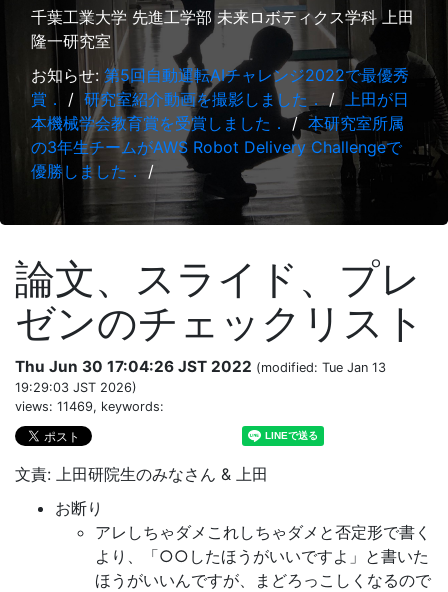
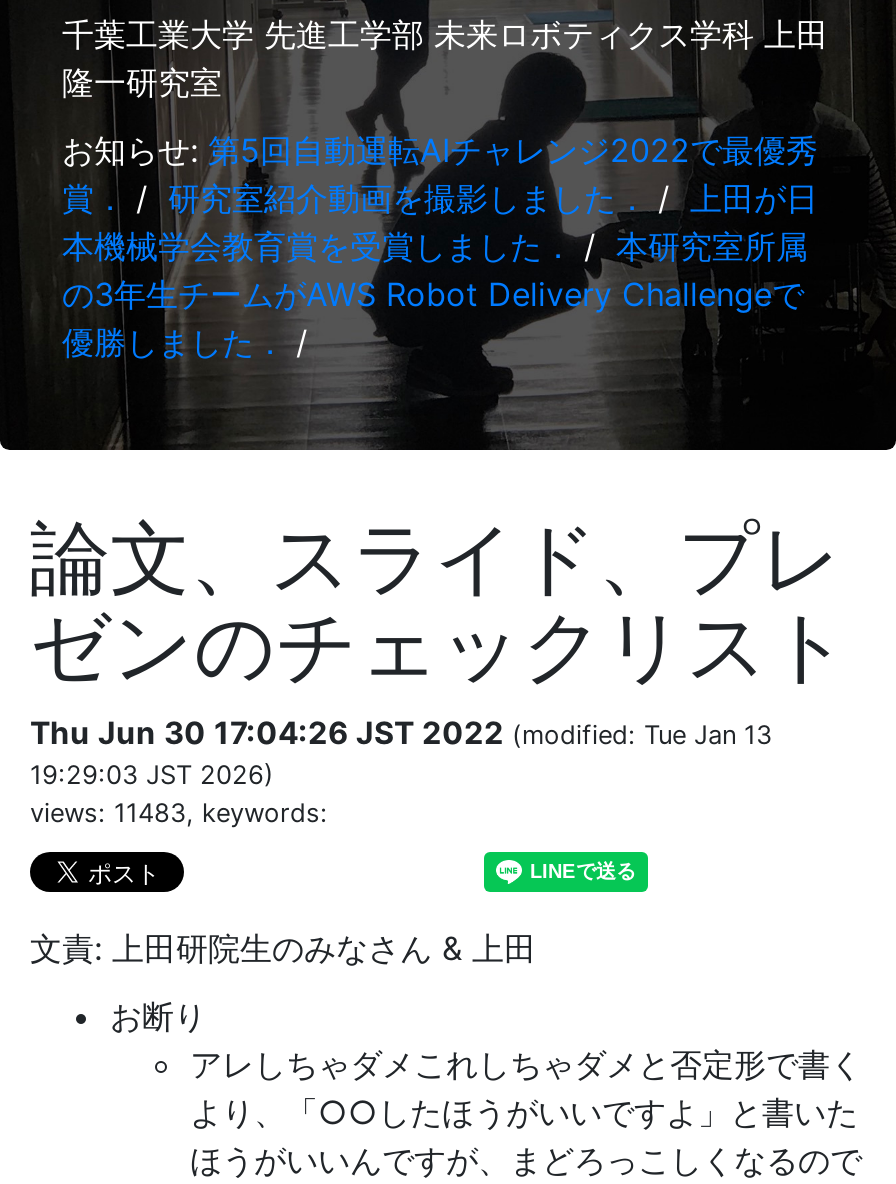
- views: 11469, keywords:
+ views: 11483, keywords:
